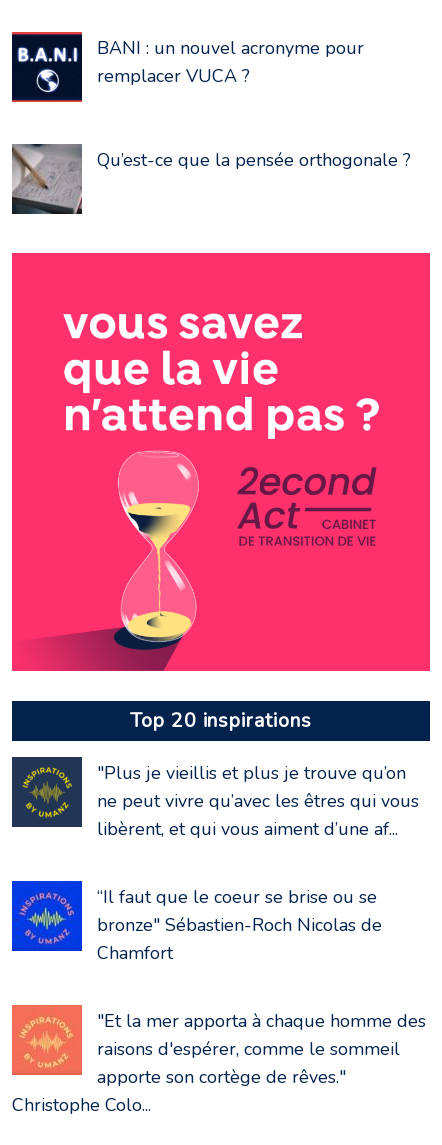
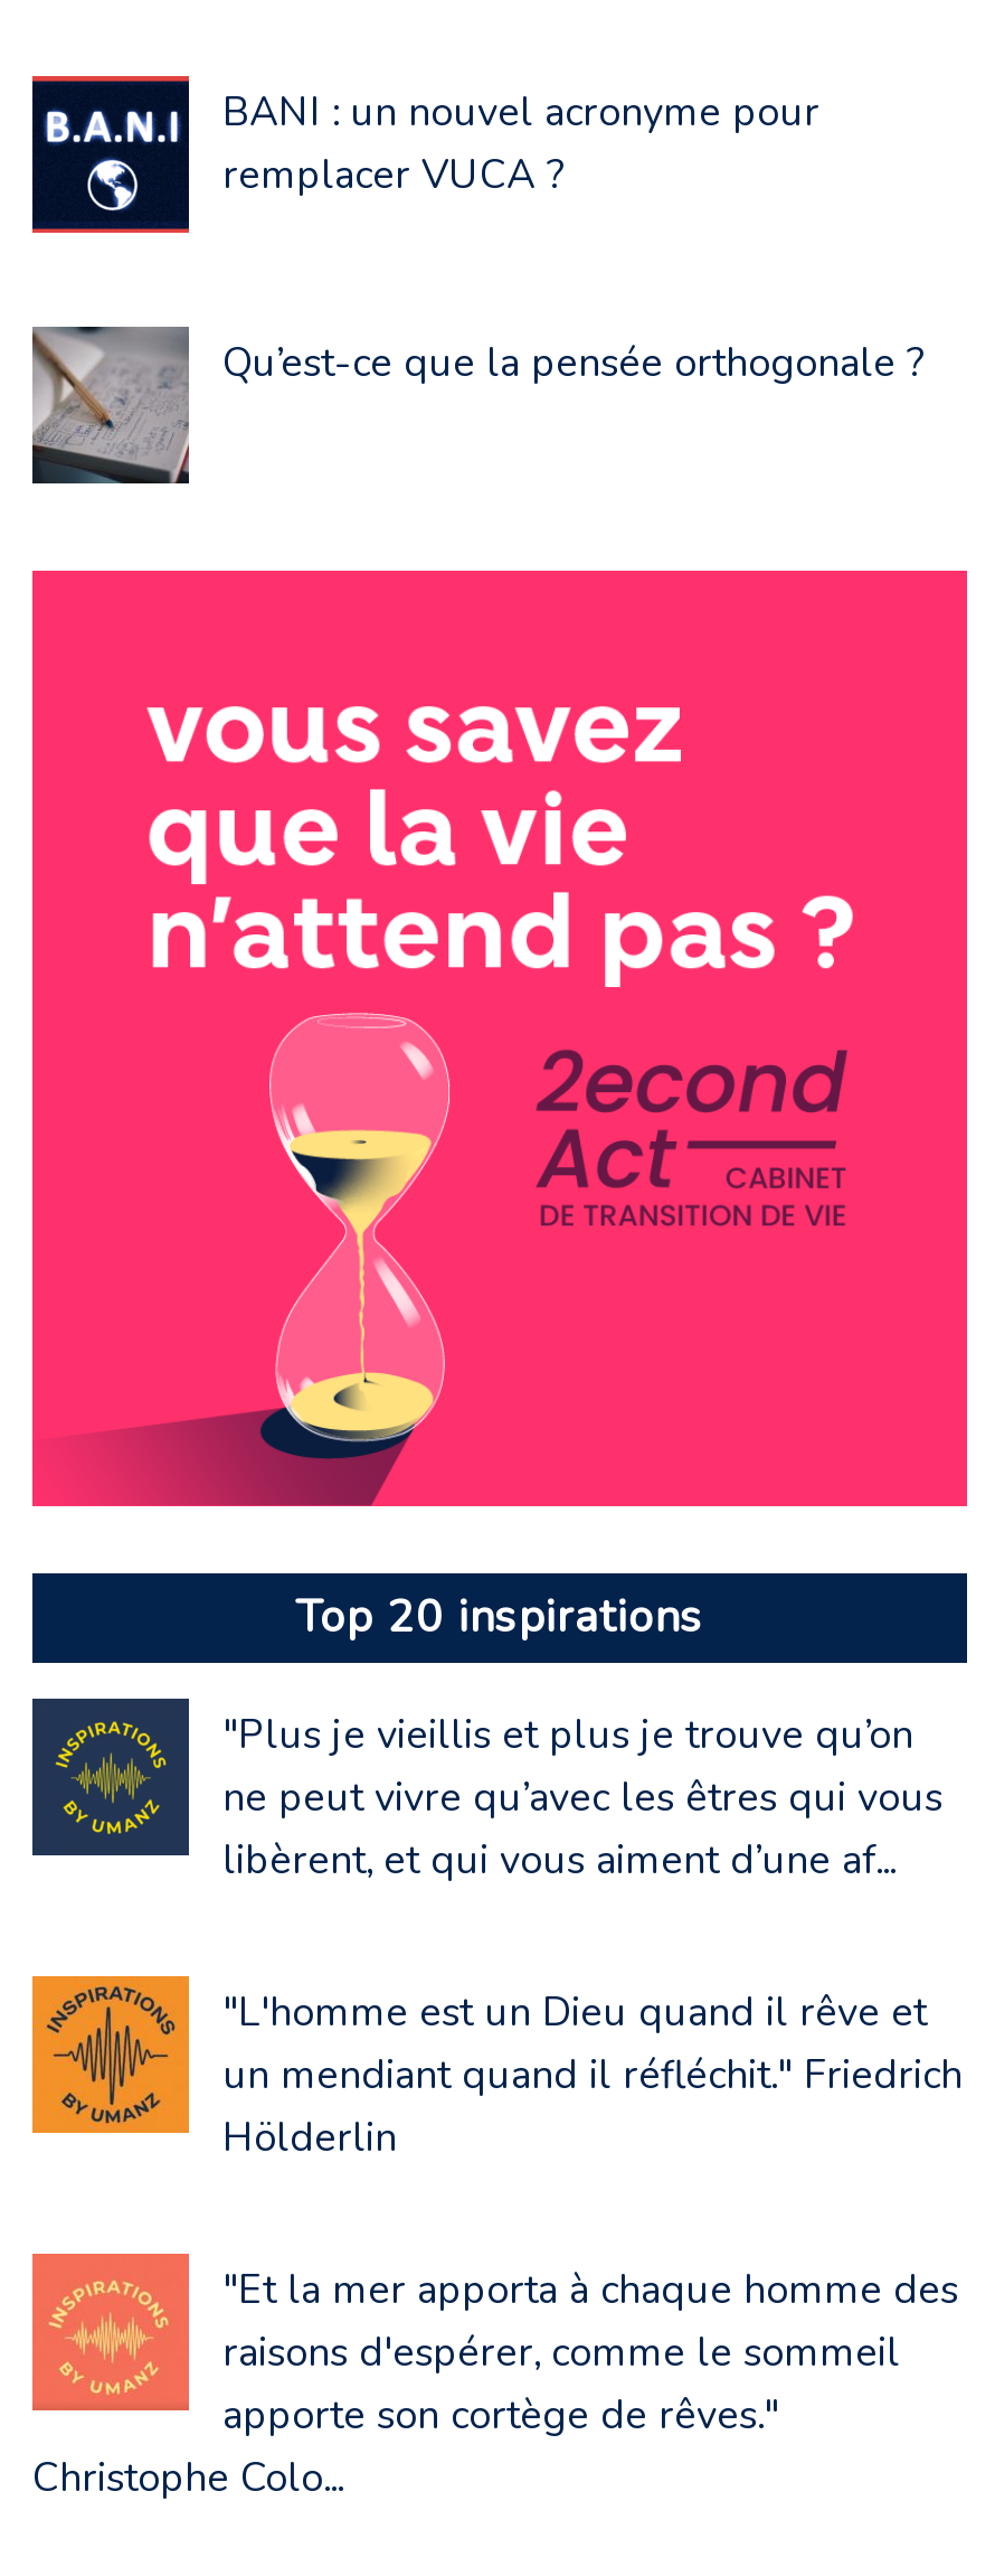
- [image]
- “Il faut que le coeur se brise ou se
- bronze" Sébastien-Roch Nicolas de
- Chamfort
+ [image]
+ "L'homme est un Dieu quand il rêve et
+ un mendiant quand il réfléchit." Friedrich
+ Hölderlin
